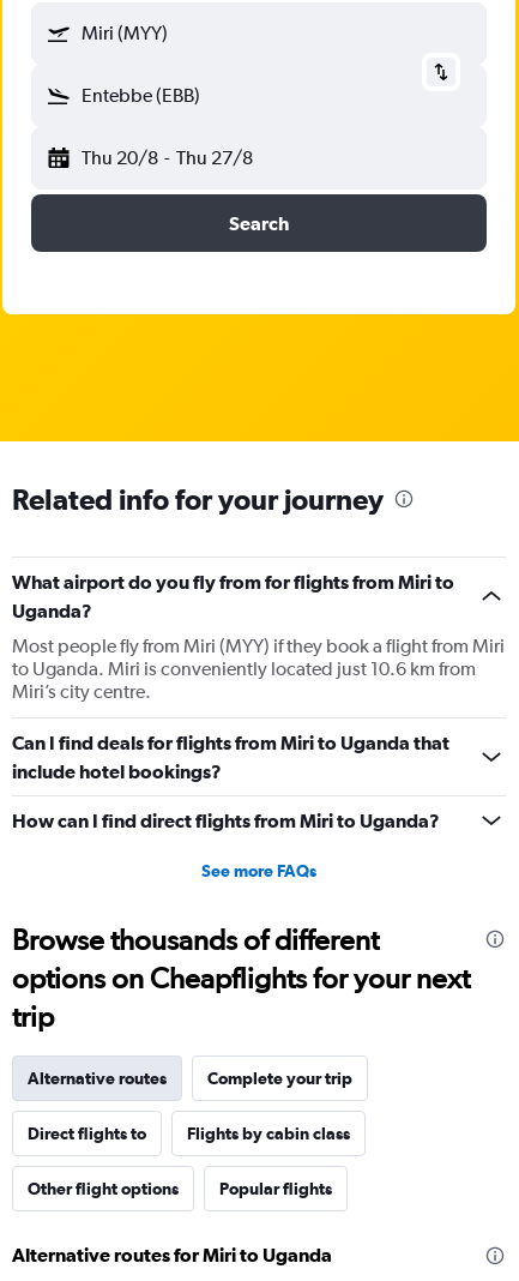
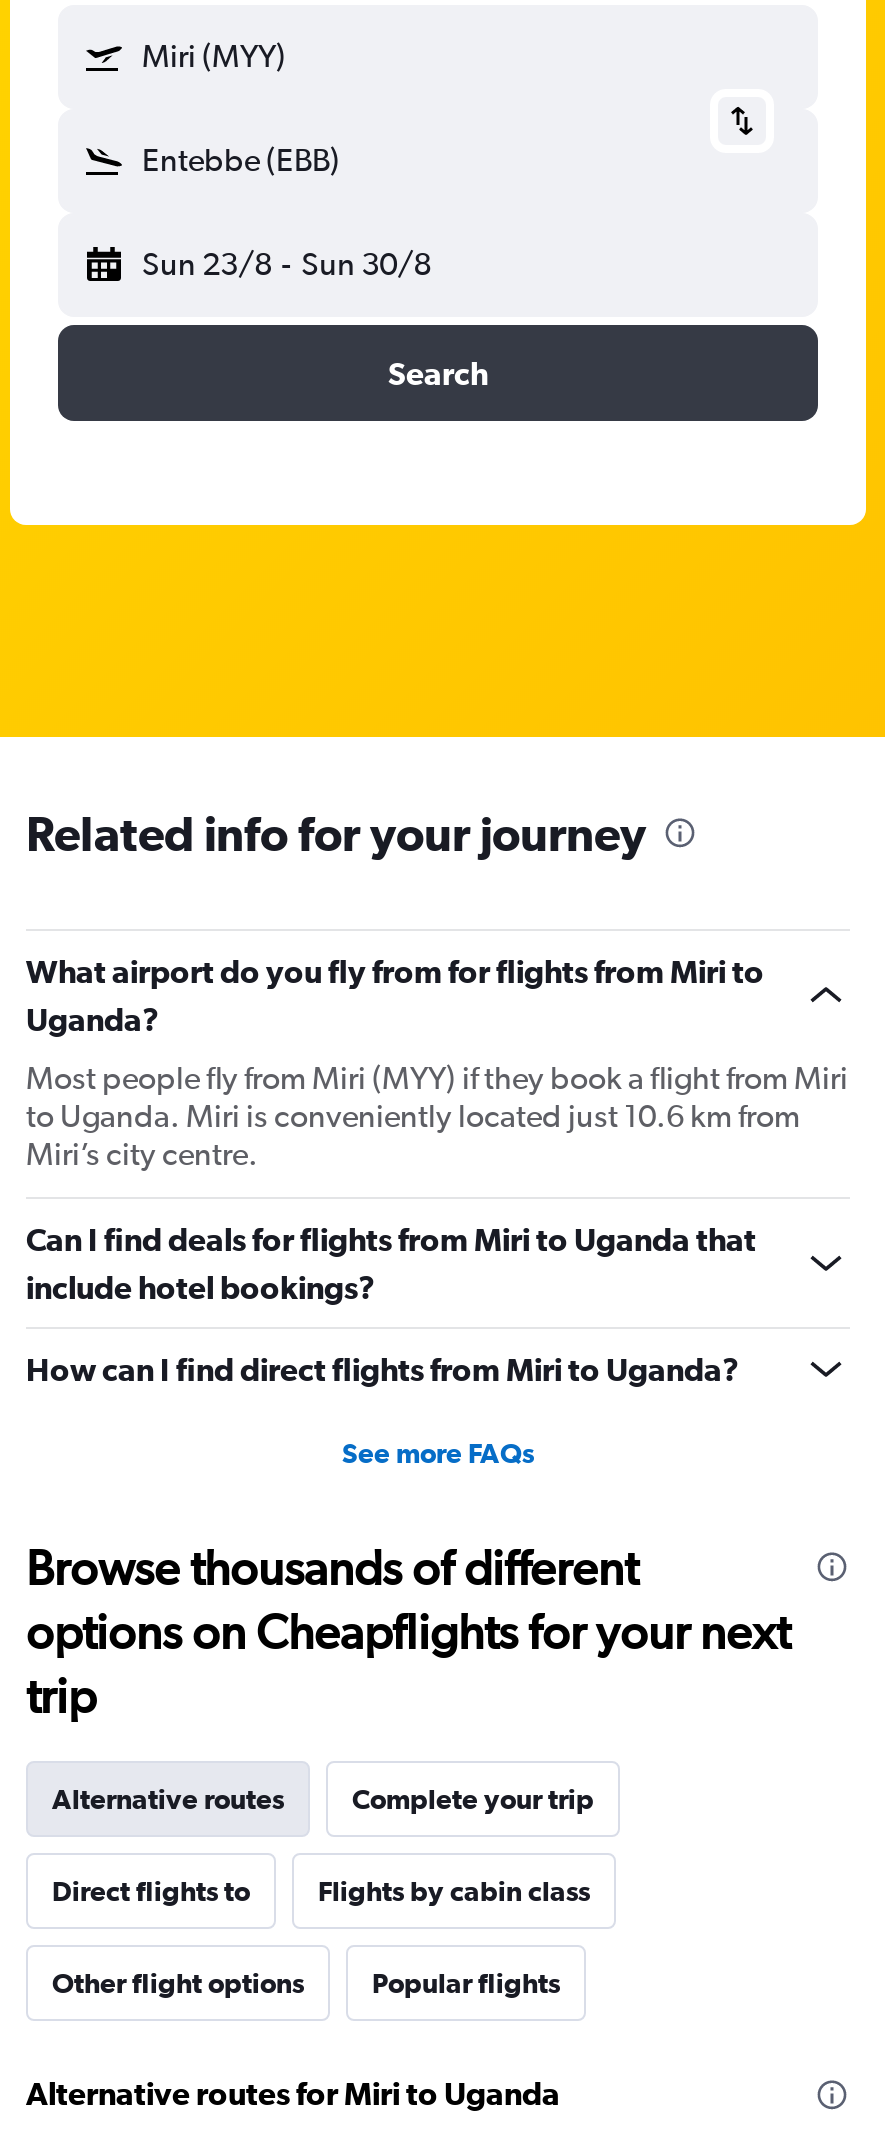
- Thu 20/8 - Thu 27/8
+ Sun 23/8 - Sun 30/8
